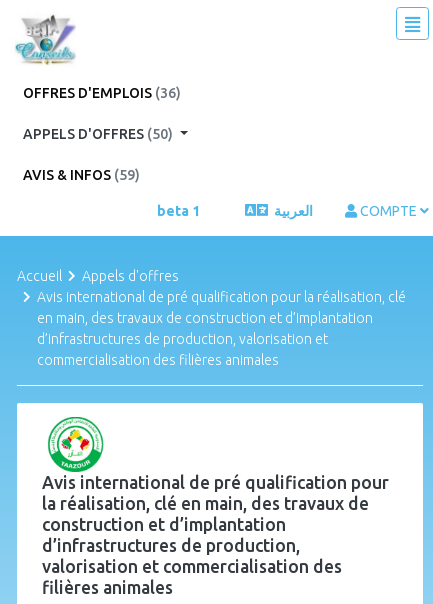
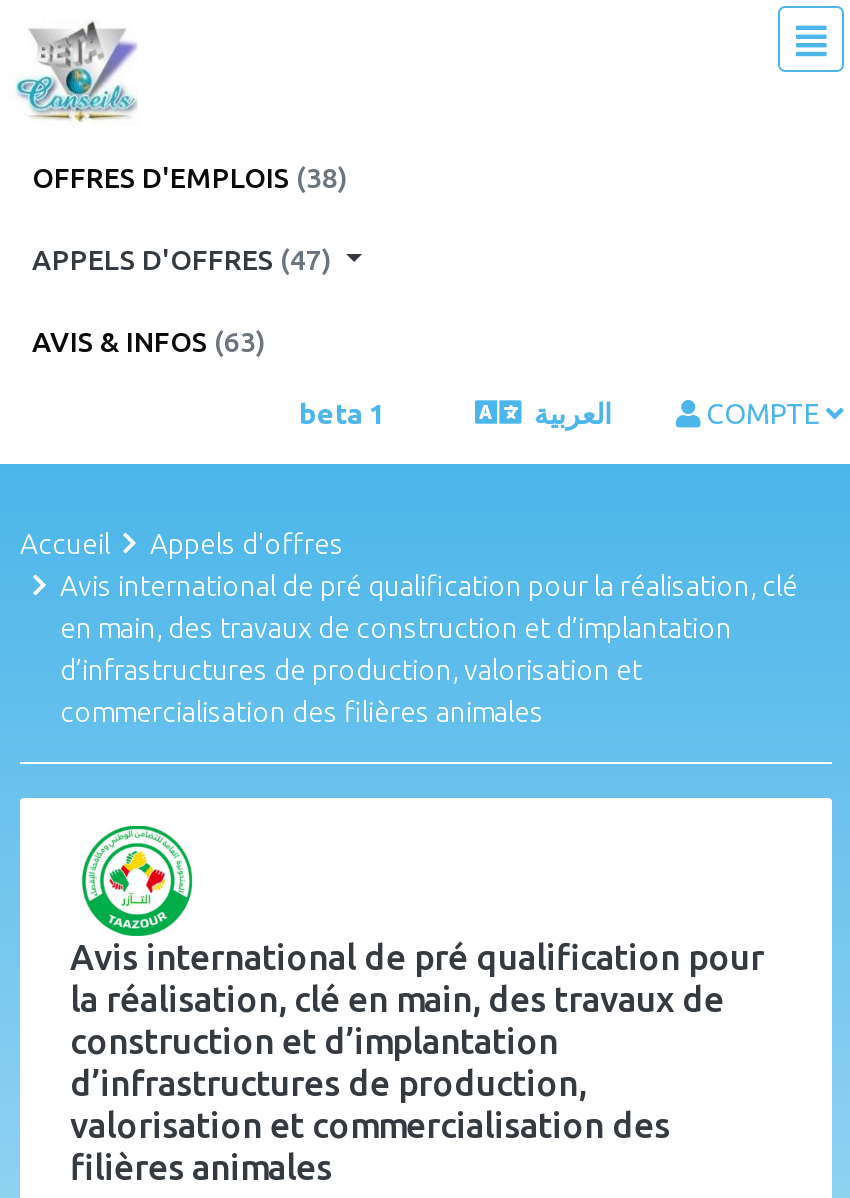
- OFFRES D'EMPLOIS (36)
+ OFFRES D'EMPLOIS (38)

- APPELS D'OFFRES (50)
+ APPELS D'OFFRES (47)

- AVIS & INFOS (59)
+ AVIS & INFOS (63)
